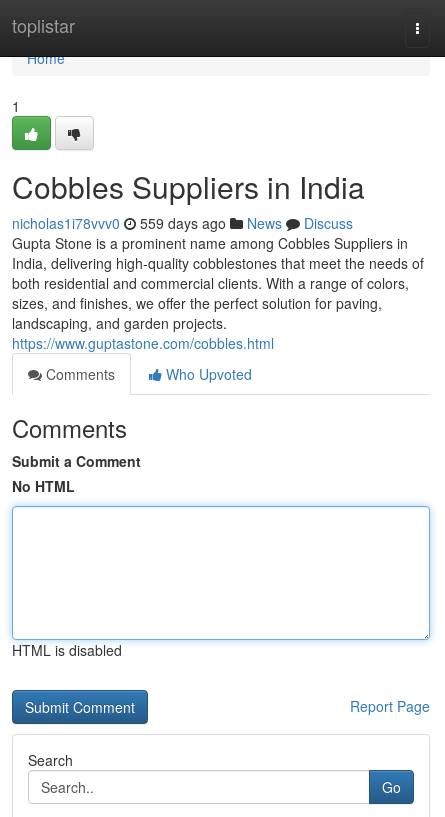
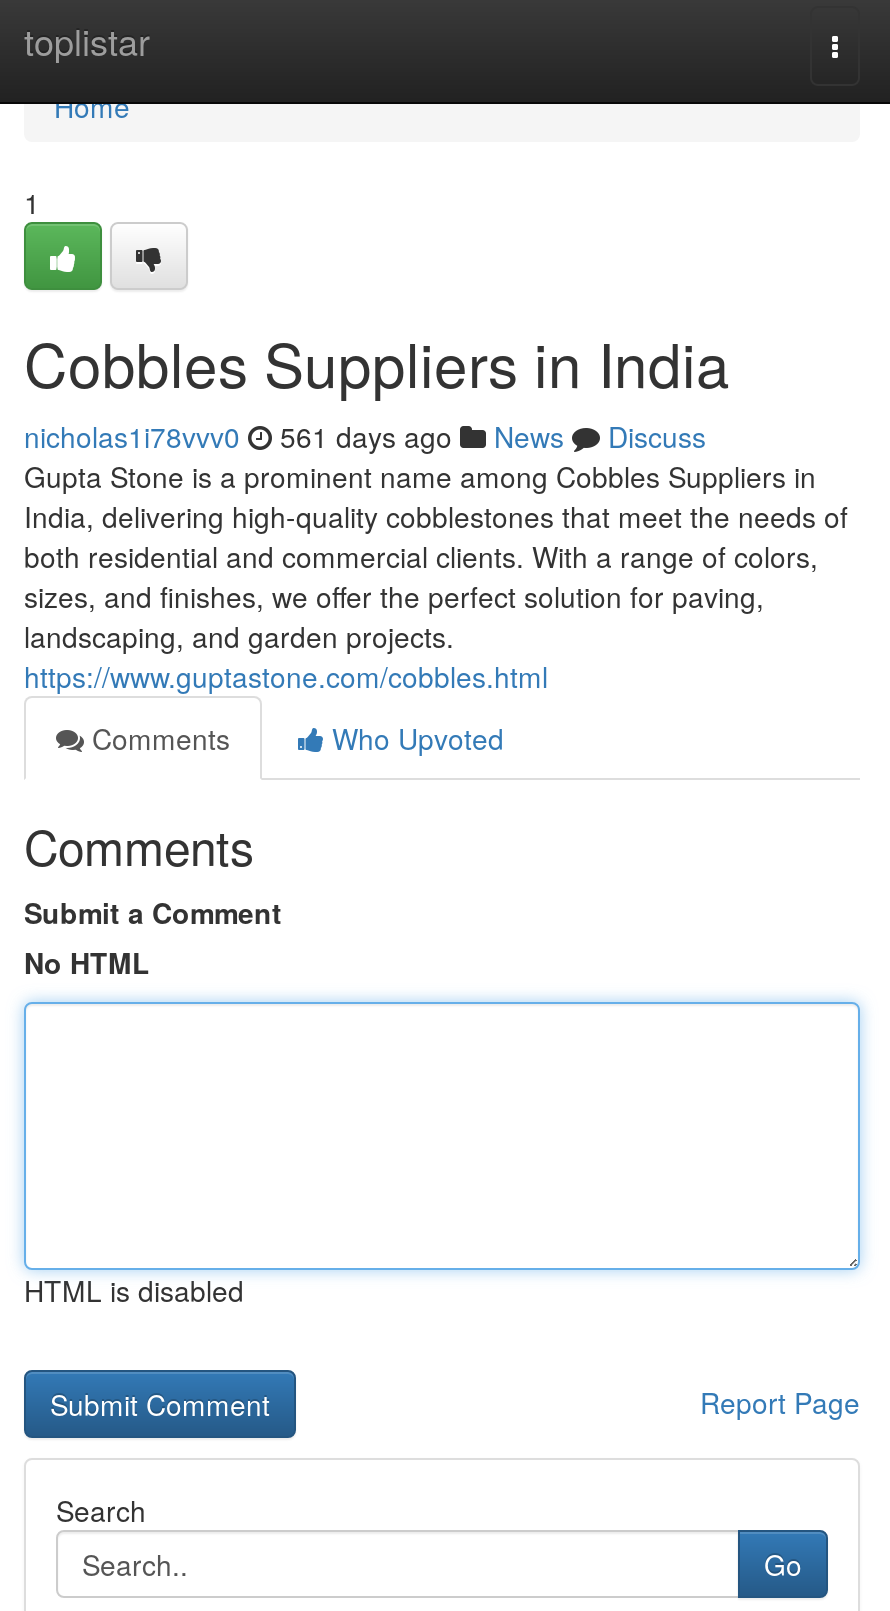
- nicholas1i78vvv0 559 days ago News Discuss
+ nicholas1i78vvv0 561 days ago News Discuss
